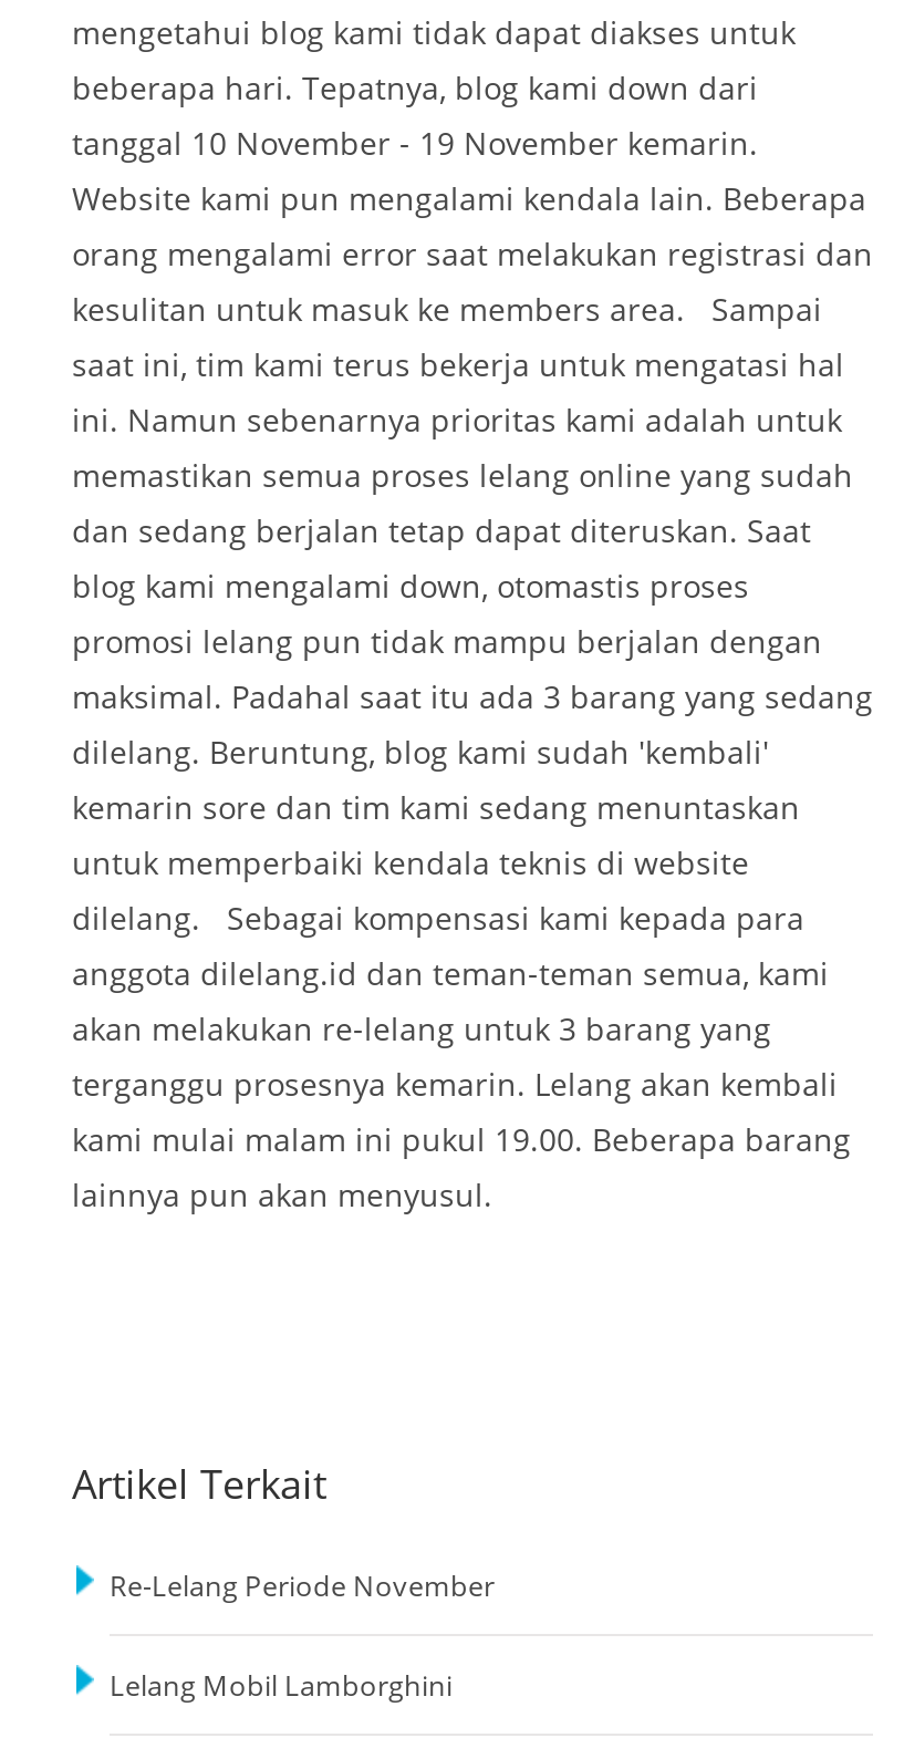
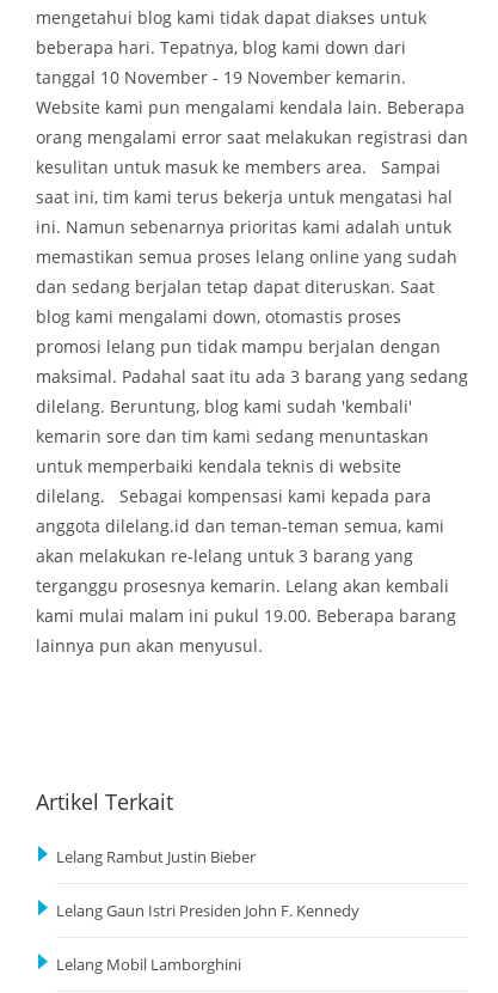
- Re-Lelang Periode November
+ Lelang Rambut Justin Bieber
+ Lelang Gaun Istri Presiden John F. Kennedy
